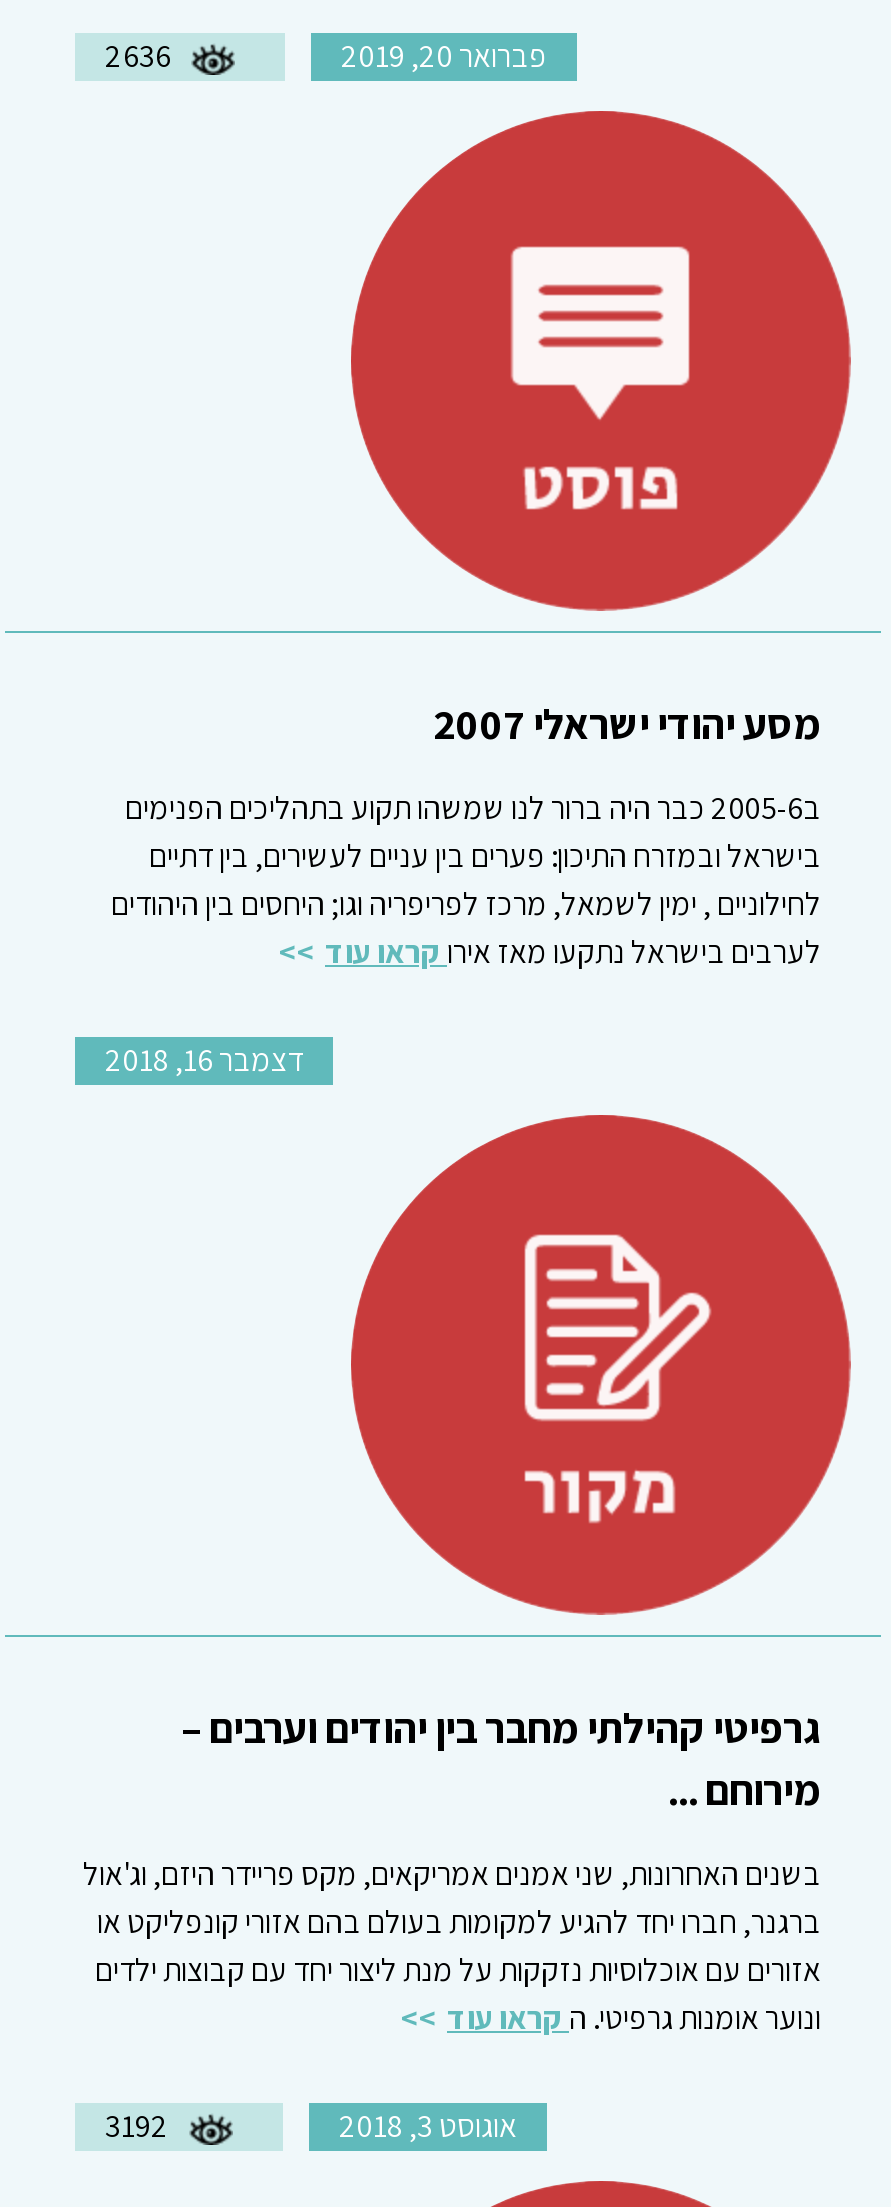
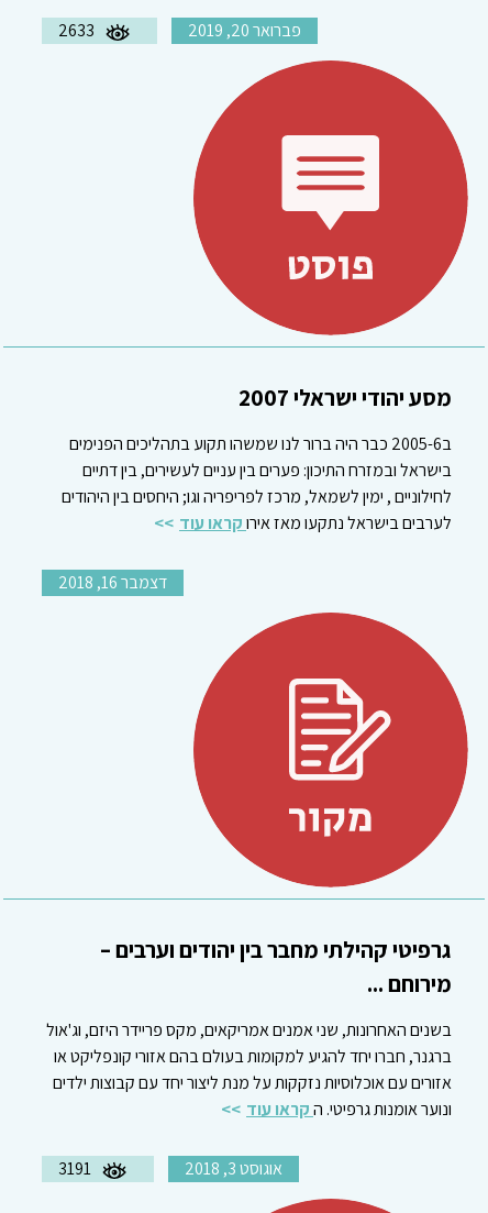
- 2636
+ 2633

- 3192
+ 3191
